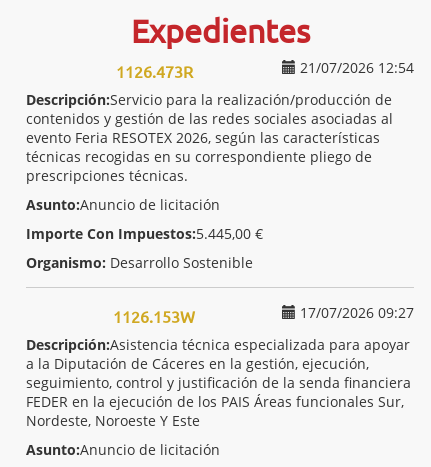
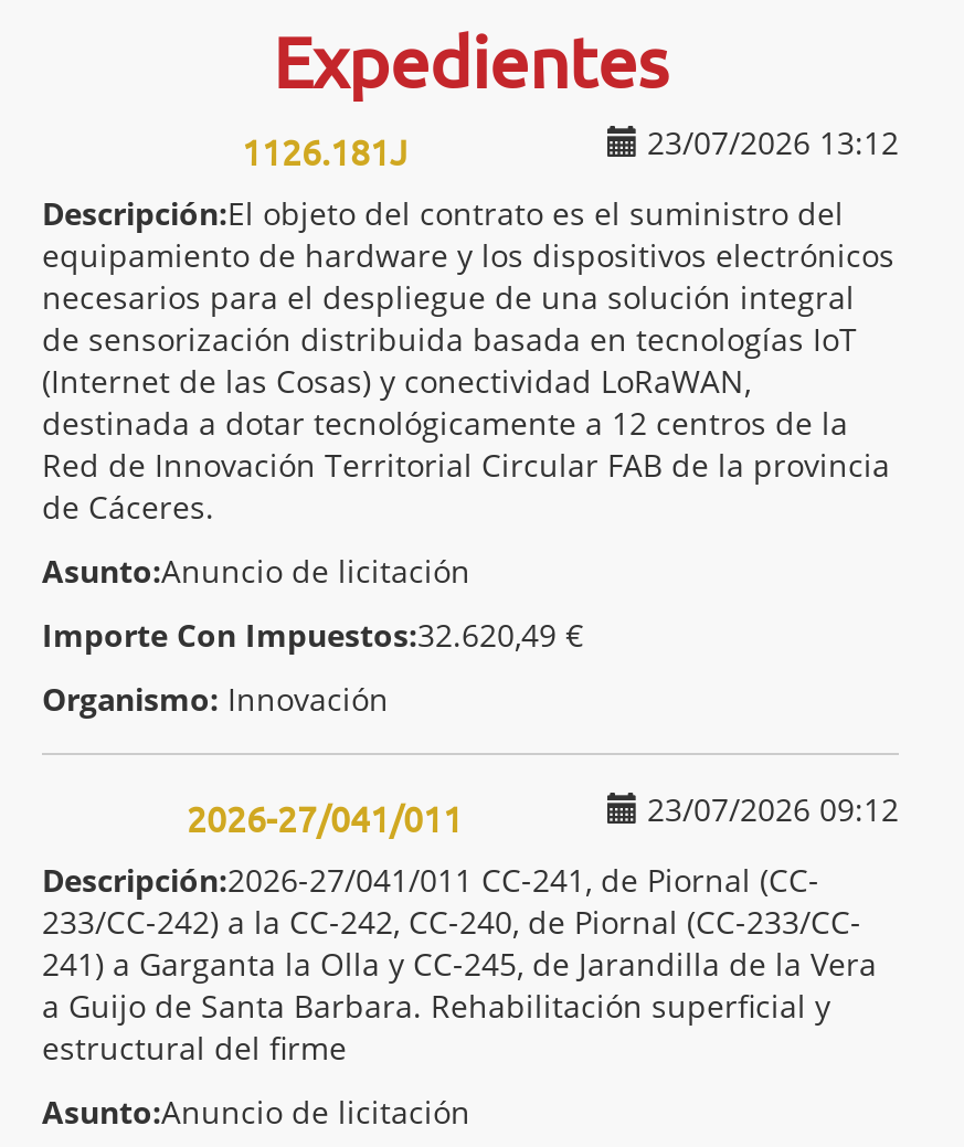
- 21/07/2026 12:54
- 1126.473R
- Descripción:Servicio para la realización/producción de
- contenidos y gestión de las redes sociales asociadas al
- evento Feria RESOTEX 2026, según las características
- técnicas recogidas en su correspondiente pliego de
- prescripciones técnicas.
+ 23/07/2026 13:12
+ 1126.181J
+ Descripción:El objeto del contrato es el suministro del
+ equipamiento de hardware y los dispositivos electrónicos
+ necesarios para el despliegue de una solución integral
+ de sensorización distribuida basada en tecnologías IoT
+ (Internet de las Cosas) y conectividad LoRaWAN,
+ destinada a dotar tecnológicamente a 12 centros de la
+ Red de Innovación Territorial Circular FAB de la provincia
+ de Cáceres.

- Importe Con Impuestos:5.445,00 €
+ Importe Con Impuestos:32.620,49 €

- Organismo: Desarrollo Sostenible
+ Organismo: Innovación

- 17/07/2026 09:27
- 1126.153W
- Descripción:Asistencia técnica especializada para apoyar
- a la Diputación de Cáceres en la gestión, ejecución,
- seguimiento, control y justificación de la senda financiera
- FEDER en la ejecución de los PAIS Áreas funcionales Sur,
- Nordeste, Noroeste Y Este
+ 23/07/2026 09:12
+ 2026-27/041/011
+ Descripción:2026-27/041/011 CC-241, de Piornal (CC-
+ 233/CC-242) a la CC-242, CC-240, de Piornal (CC-233/CC-
+ 241) a Garganta la Olla y CC-245, de Jarandilla de la Vera
+ a Guijo de Santa Barbara. Rehabilitación superficial y
+ estructural del firme
